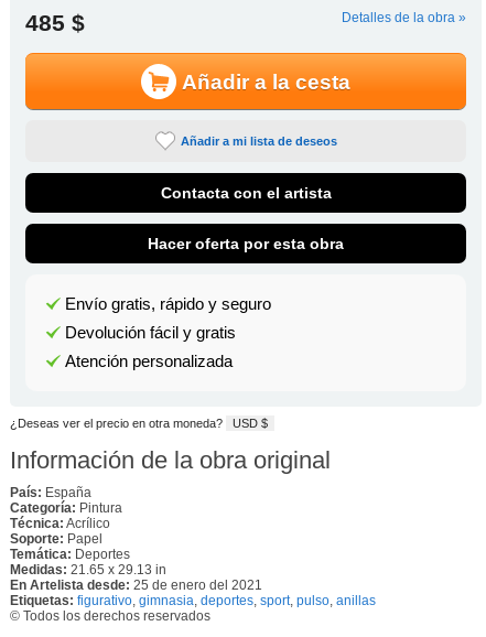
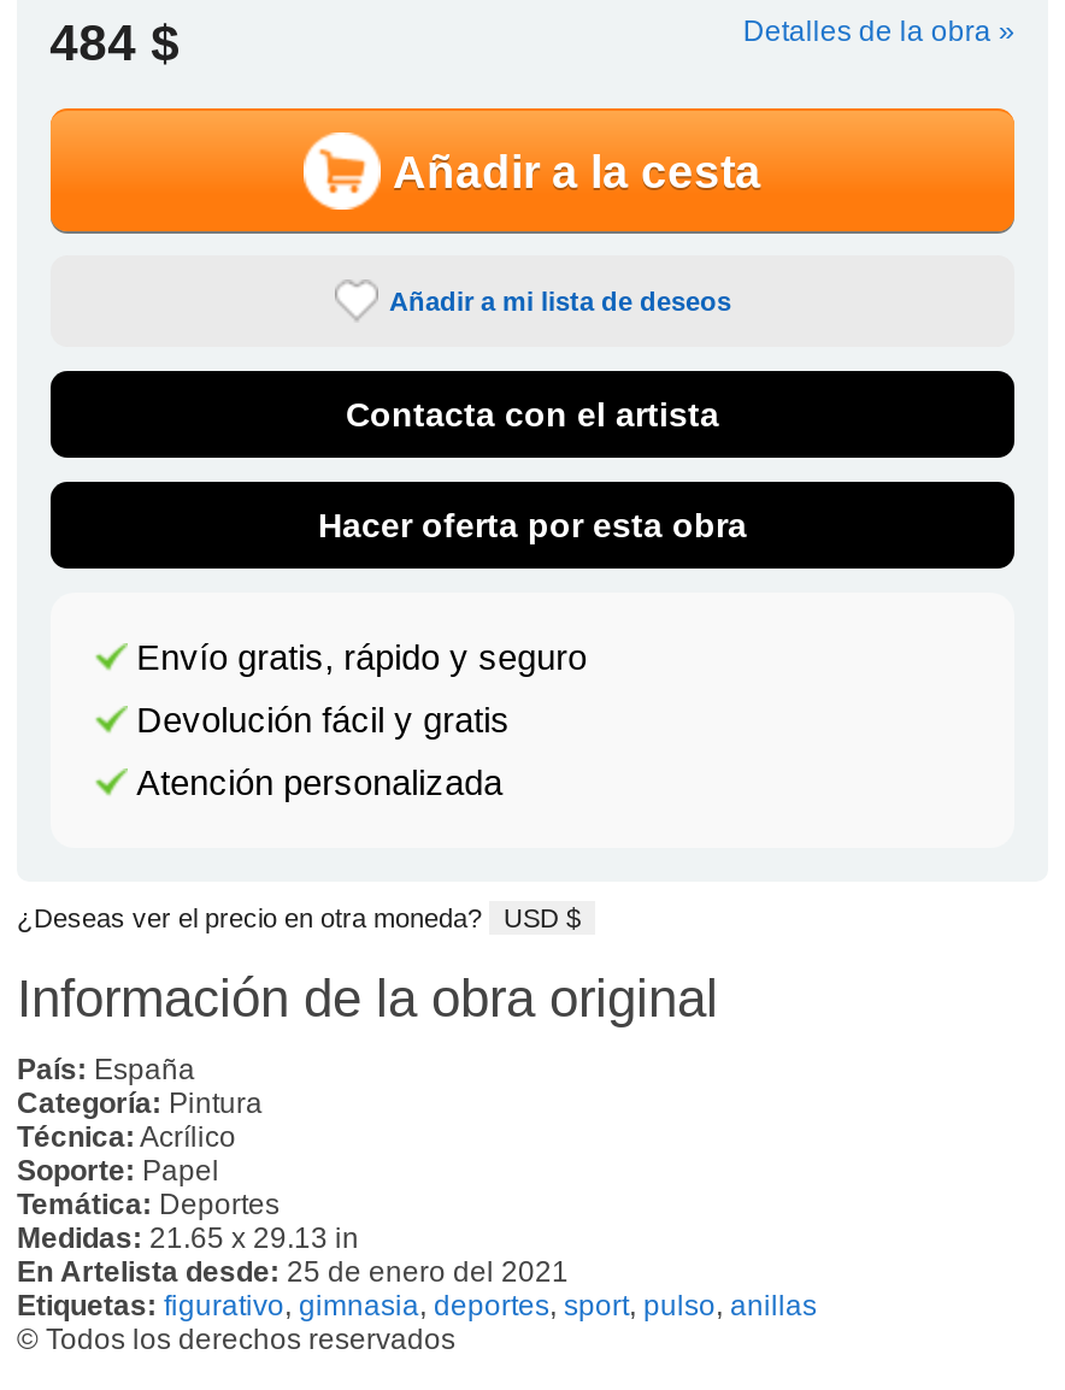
- 485 $
+ 484 $
